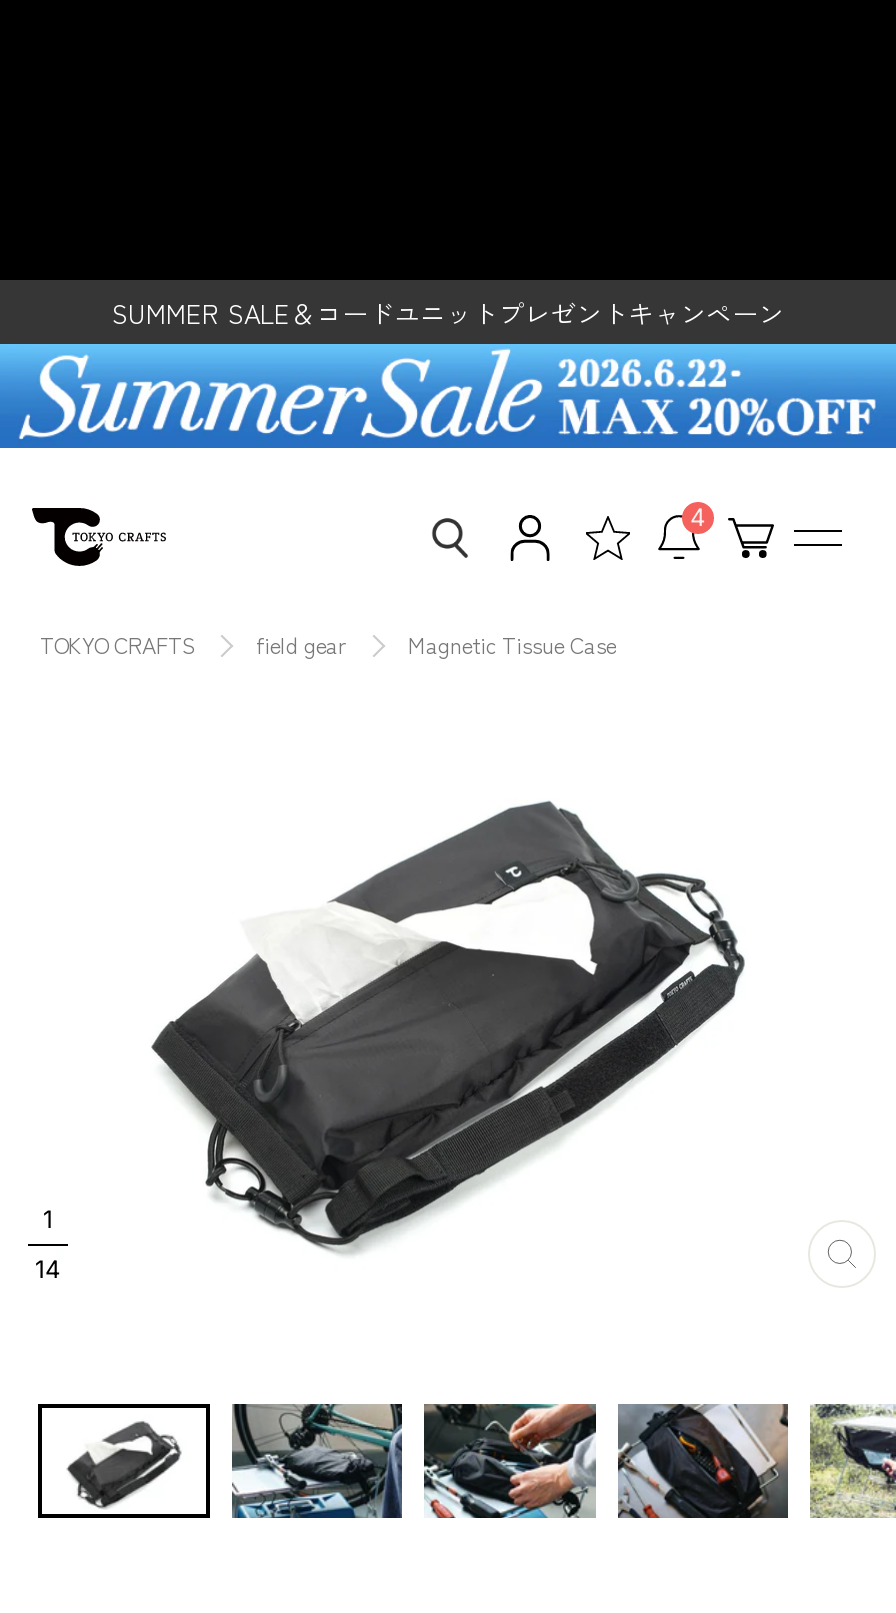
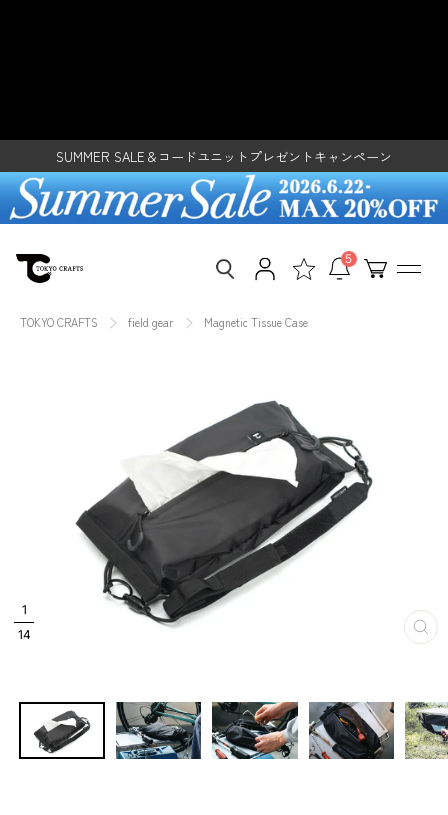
- 4
+ 5
